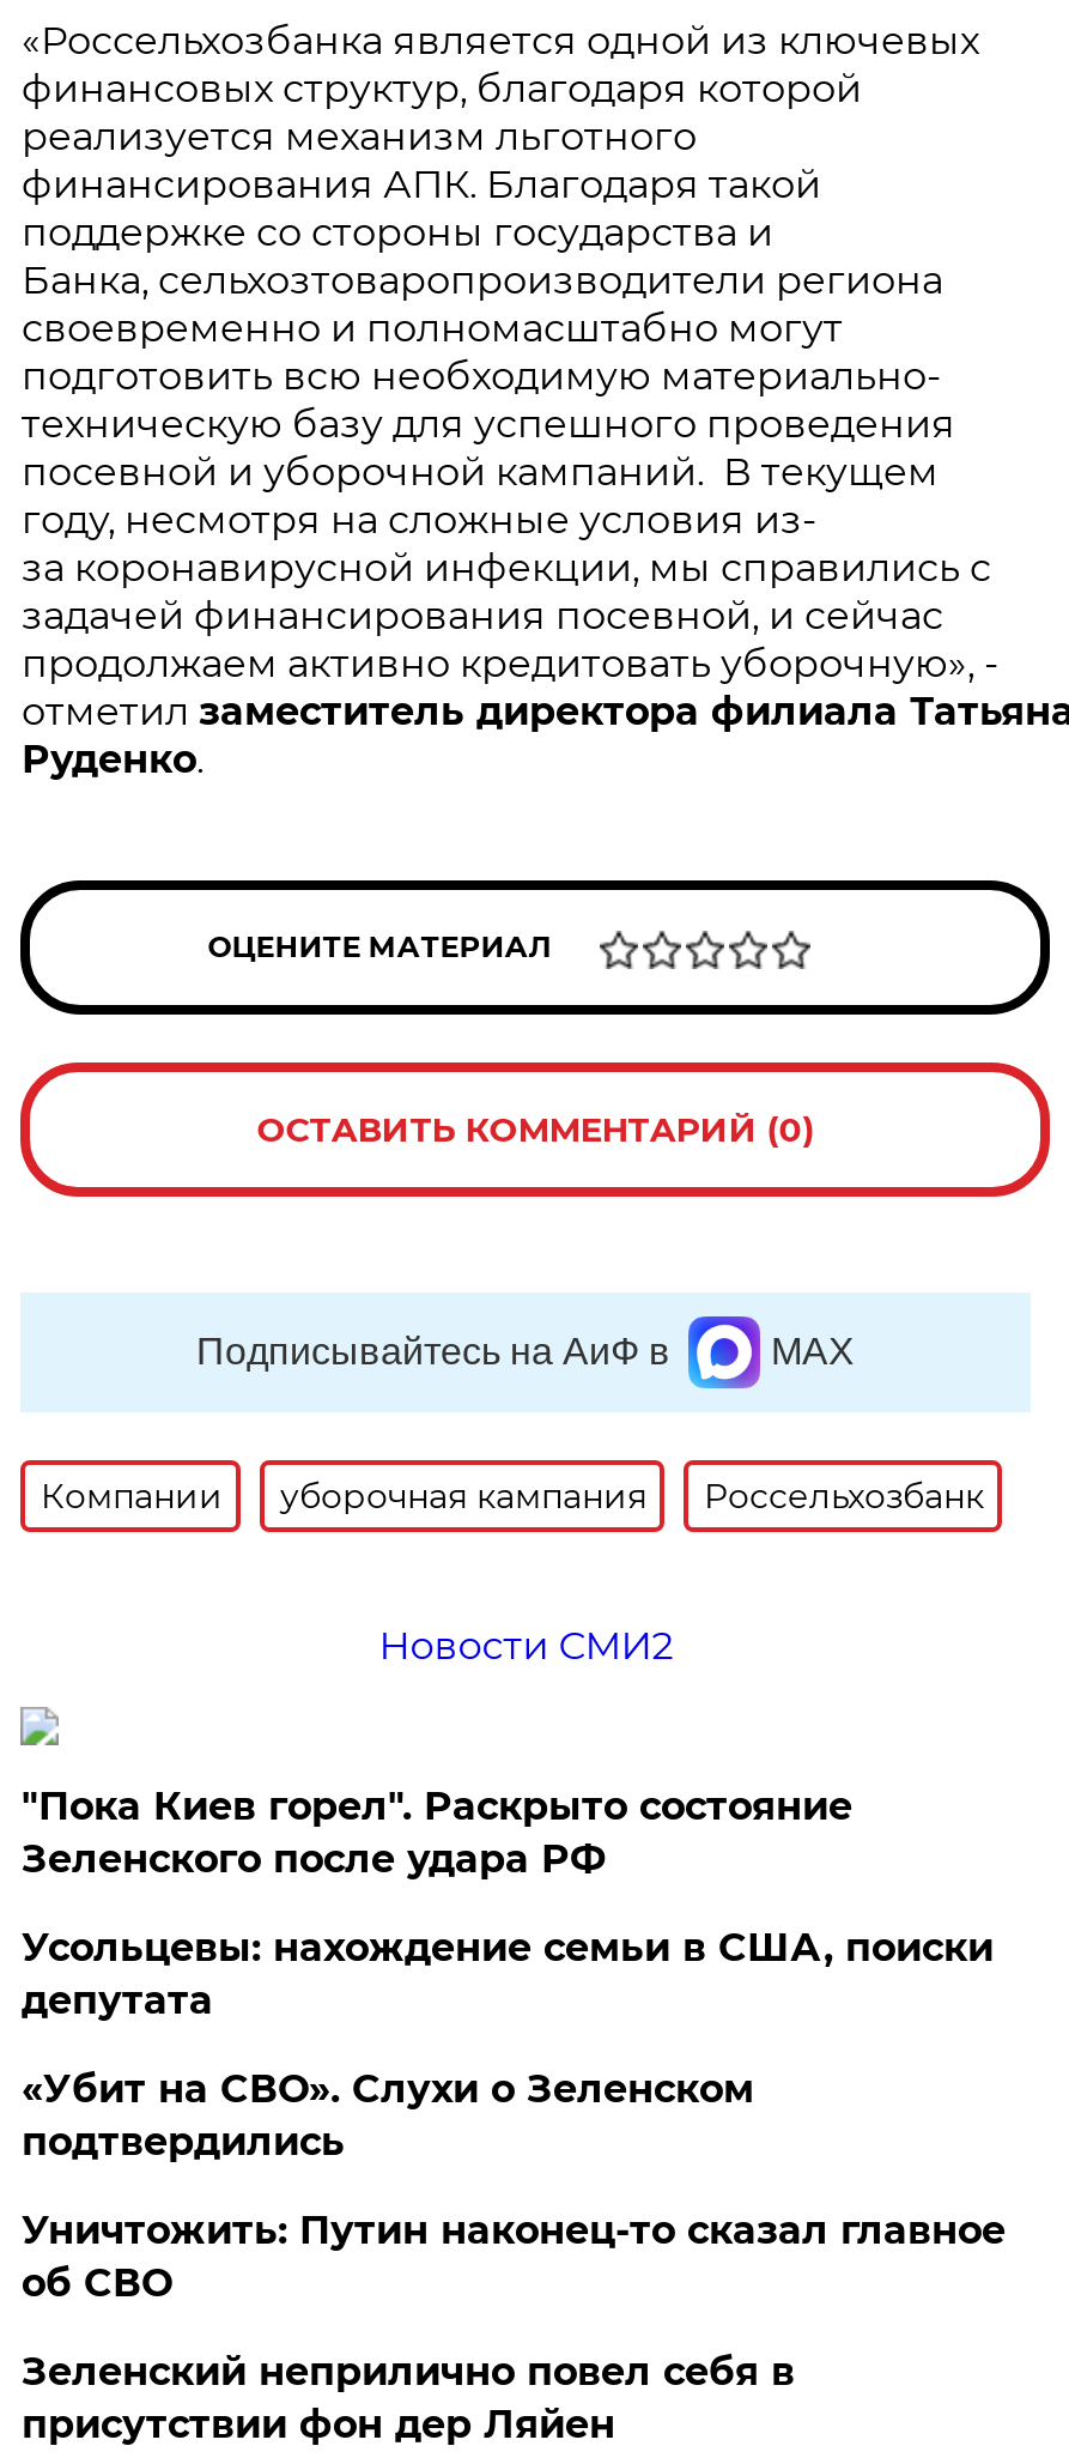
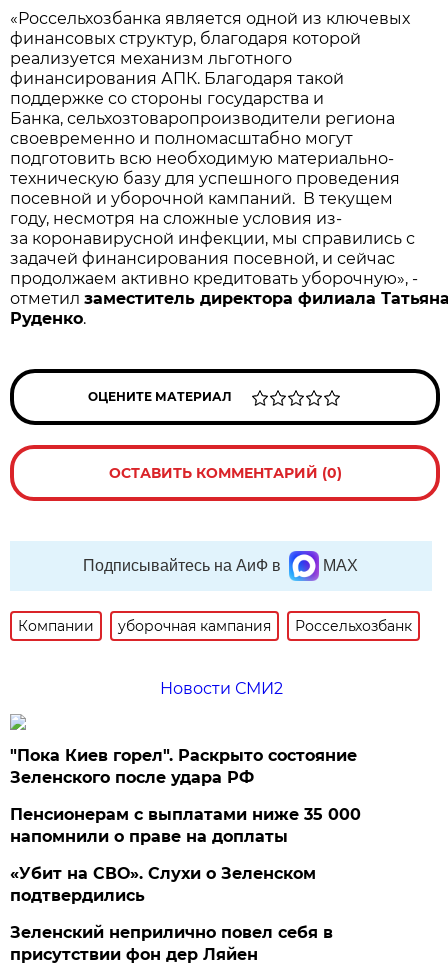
- Усольцевы: нахождение семьи в США, поиски
- депутата
+ Пенсионерам с выплатами ниже 35 000
+ напомнили о праве на доплаты

- Уничтожить: Путин наконец-то сказал главное
- об СВО
